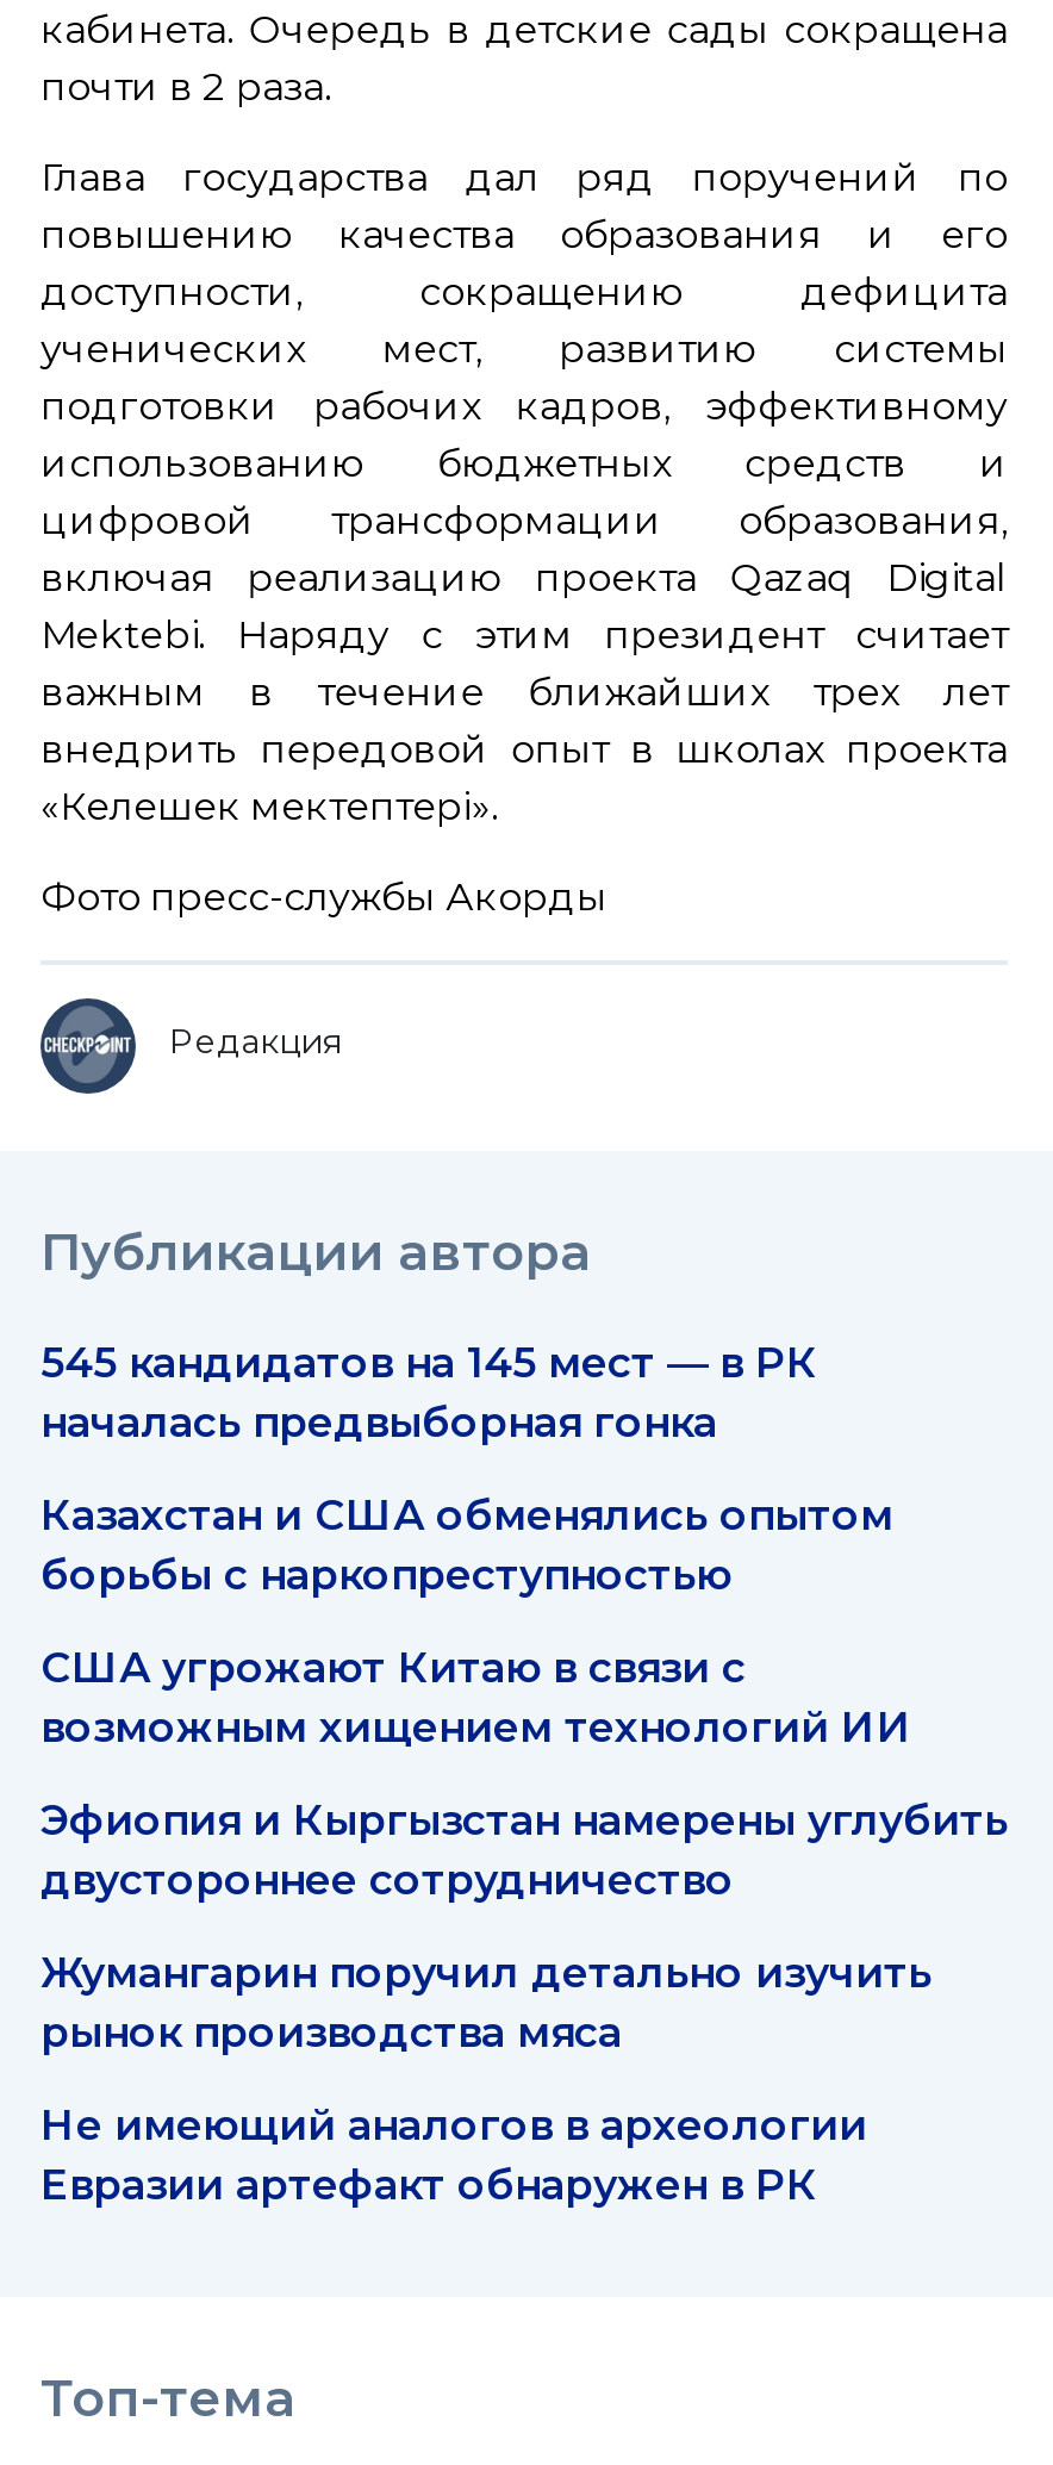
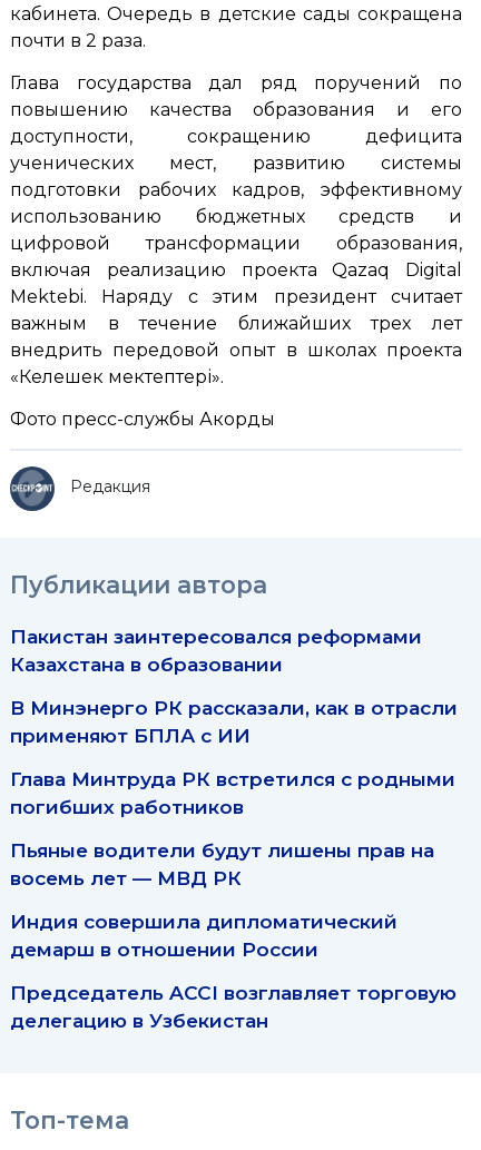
- 545 кандидатов на 145 мест — в РК
- началась предвыборная гонка
+ Пакистан заинтересовался реформами
+ Казахстана в образовании

- Казахстан и США обменялись опытом
- борьбы с наркопреступностью
+ В Минэнерго РК рассказали, как в отрасли
+ применяют БПЛА с ИИ

- США угрожают Китаю в связи с
- возможным хищением технологий ИИ
+ Глава Минтруда РК встретился с родными
+ погибших работников

- Эфиопия и Кыргызстан намерены углубить
- двустороннее сотрудничество
+ Пьяные водители будут лишены прав на
+ восемь лет — МВД РК

- Жумангарин поручил детально изучить
- рынок производства мяса
+ Индия совершила дипломатический
+ демарш в отношении России

- Не имеющий аналогов в археологии
- Евразии артефакт обнаружен в РК
+ Председатель ACCI возглавляет торговую
+ делегацию в Узбекистан
